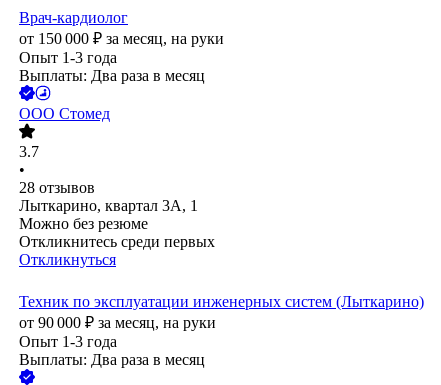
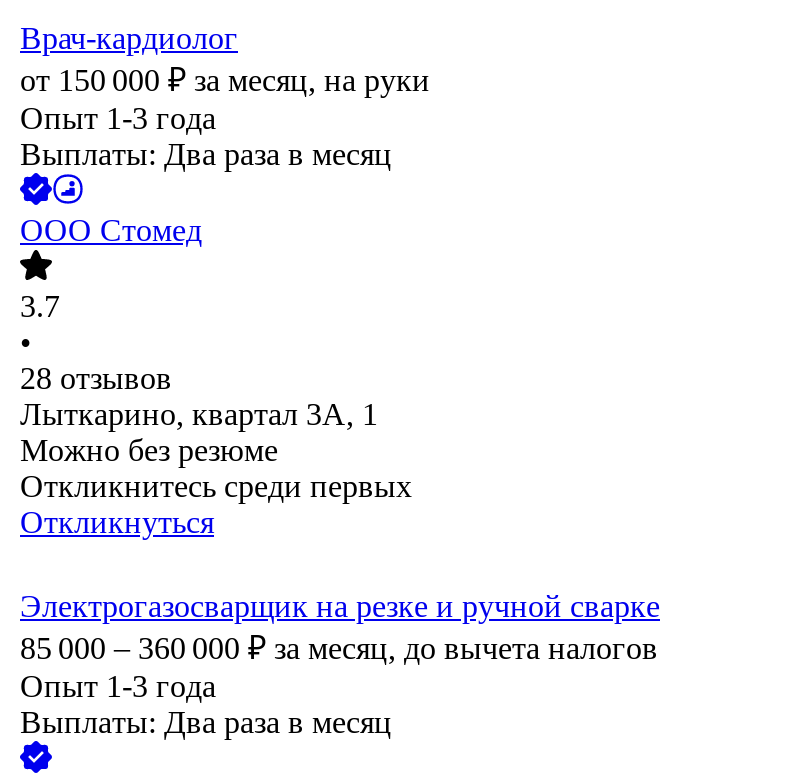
- Техник по эксплуатации инженерных систем (Лыткарино)
- от 90 000 ₽ за месяц, на руки
+ Электрогазосварщик на резке и ручной сварке
+ 85 000 – 360 000 ₽ за месяц, до вычета налогов
